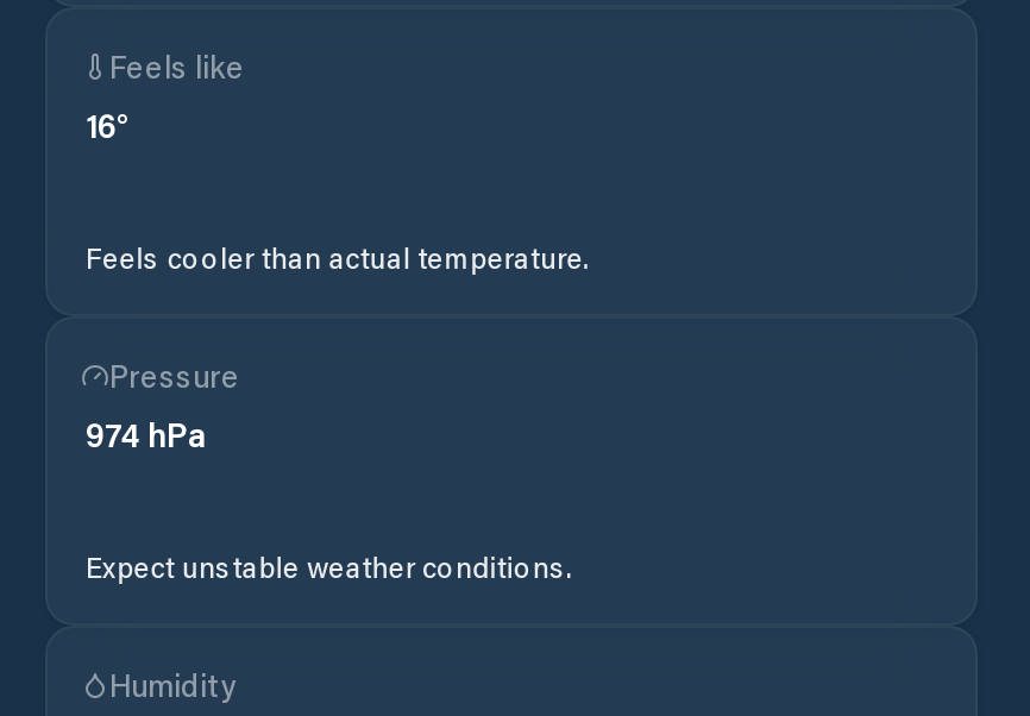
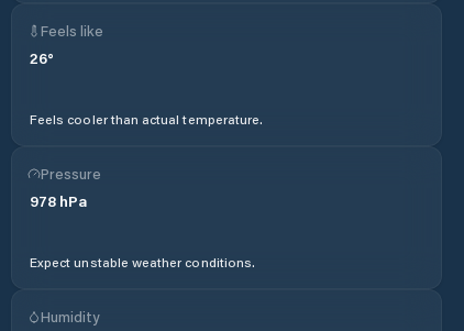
- 16°
+ 26°

- 974 hPa
+ 978 hPa
